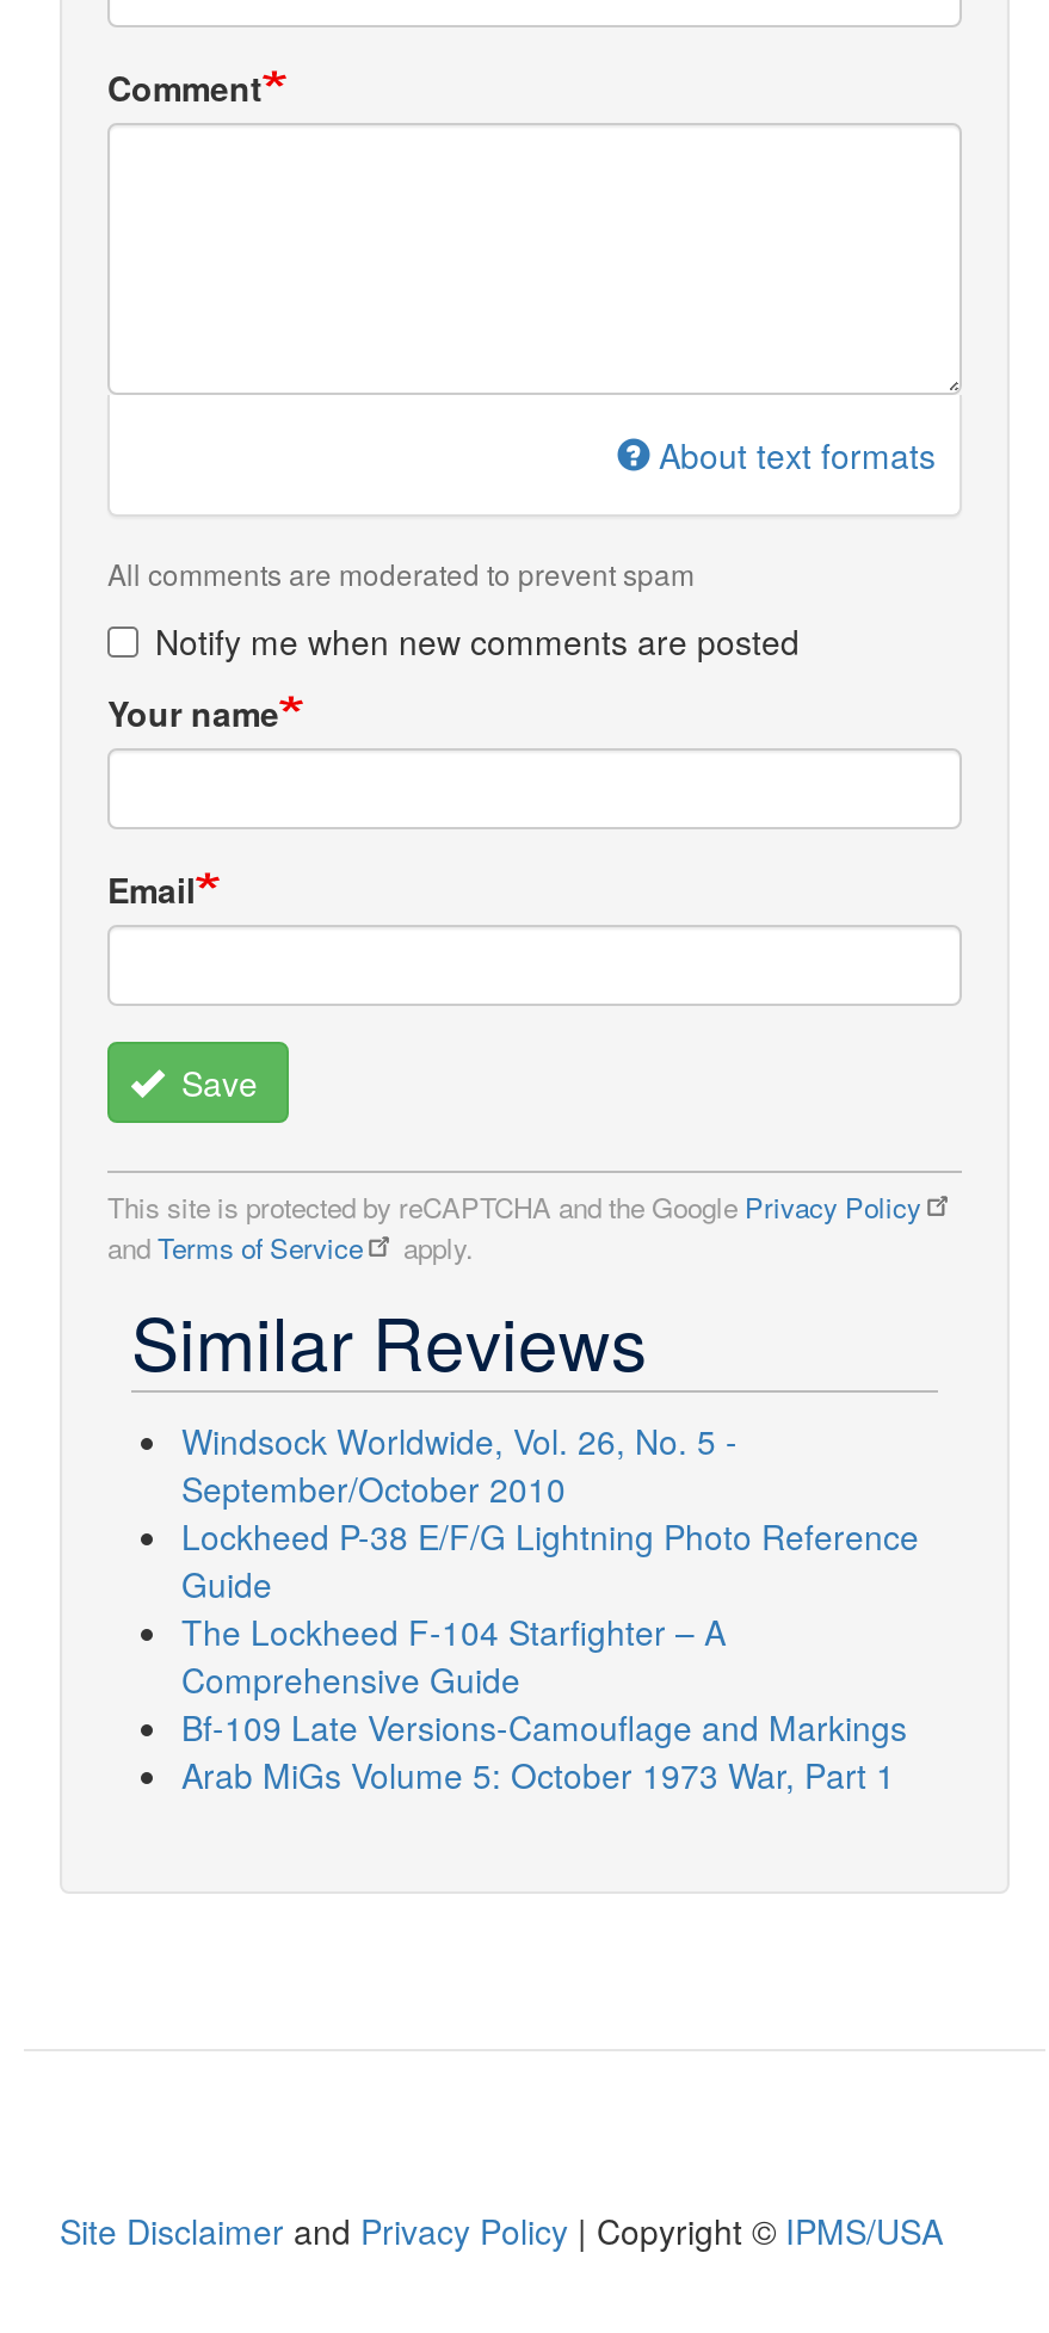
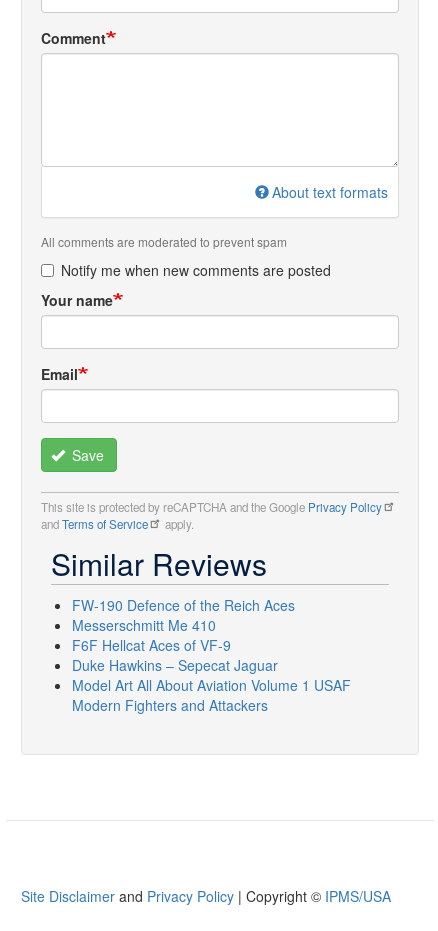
- Windsock Worldwide, Vol. 26, No. 5 -
- September/October 2010
- Lockheed P-38 E/F/G Lightning Photo Reference
- Guide
- The Lockheed F-104 Starfighter – A
- Comprehensive Guide
- Bf-109 Late Versions-Camouflage and Markings
- Arab MiGs Volume 5: October 1973 War, Part 1
+ FW-190 Defence of the Reich Aces
+ Messerschmitt Me 410
+ F6F Hellcat Aces of VF-9
+ Duke Hawkins – Sepecat Jaguar
+ Model Art All About Aviation Volume 1 USAF
+ Modern Fighters and Attackers
